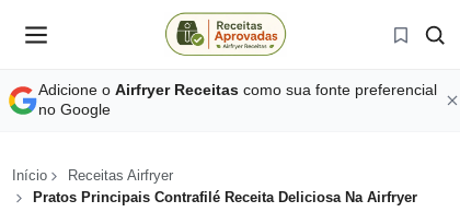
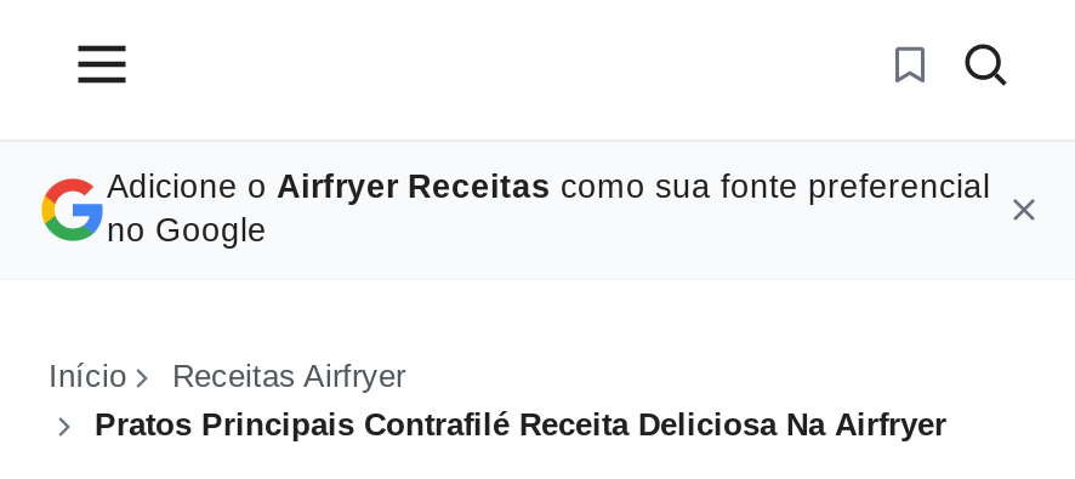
- [image]
